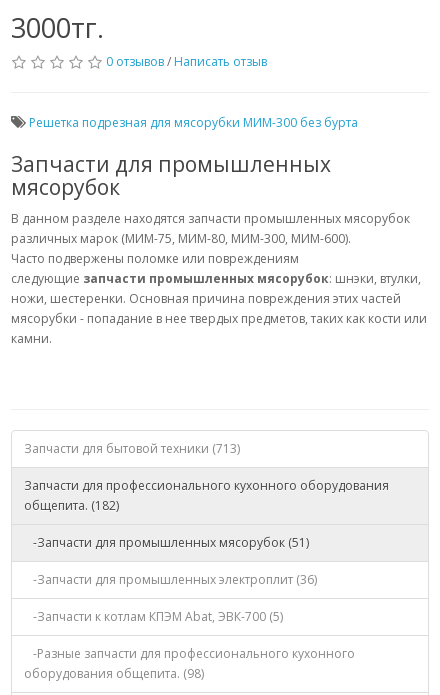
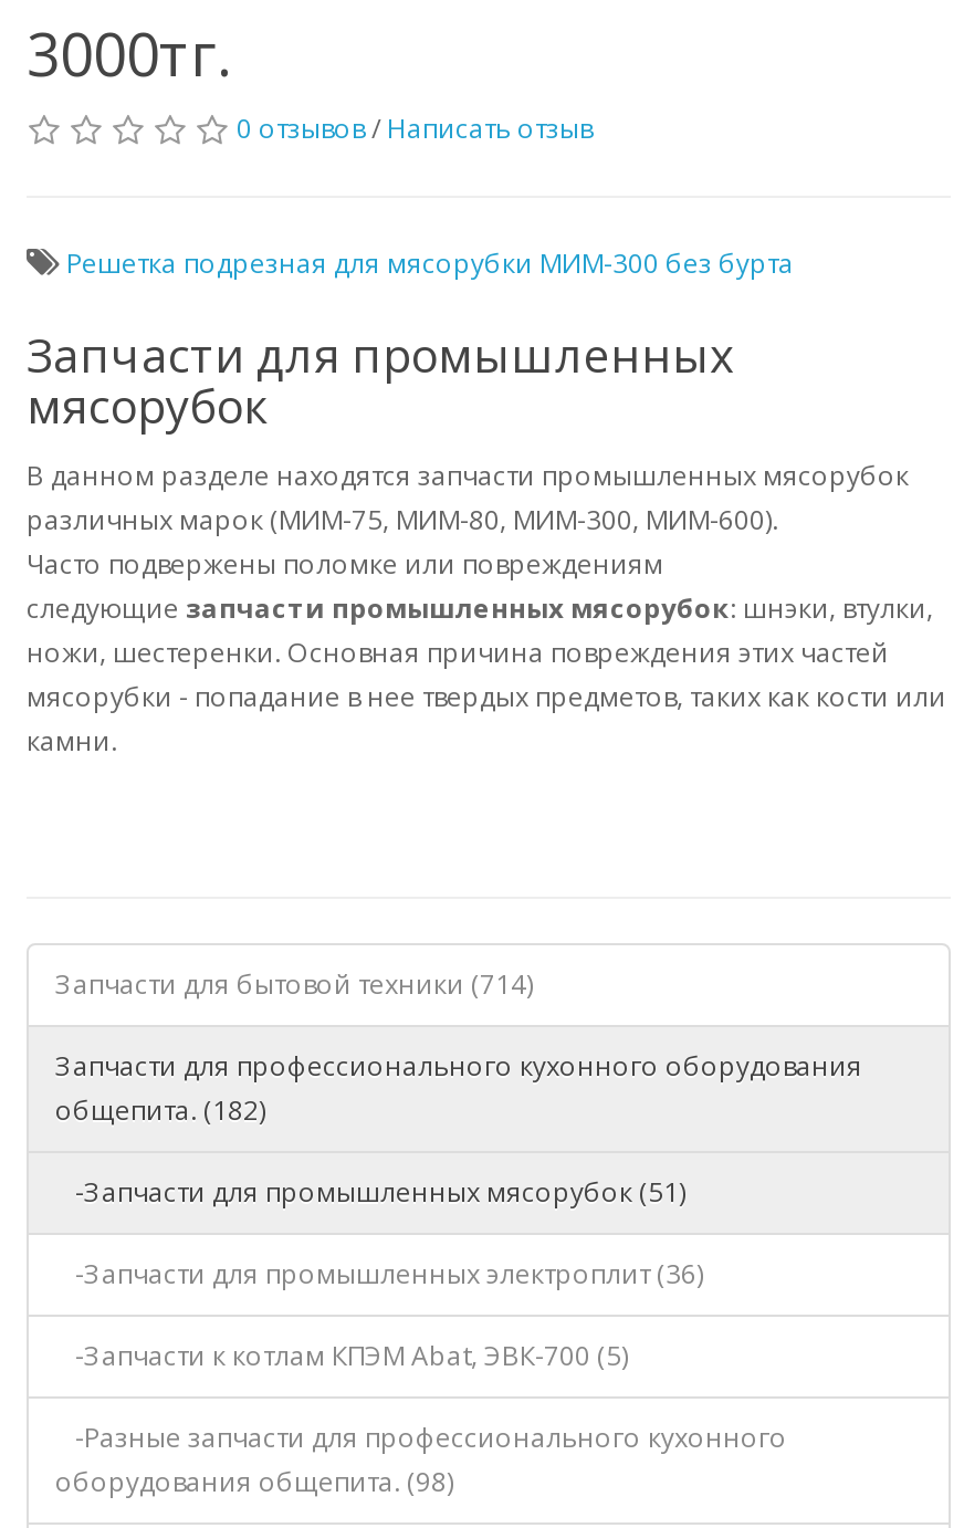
- Запчасти для бытовой техники (713)
+ Запчасти для бытовой техники (714)
